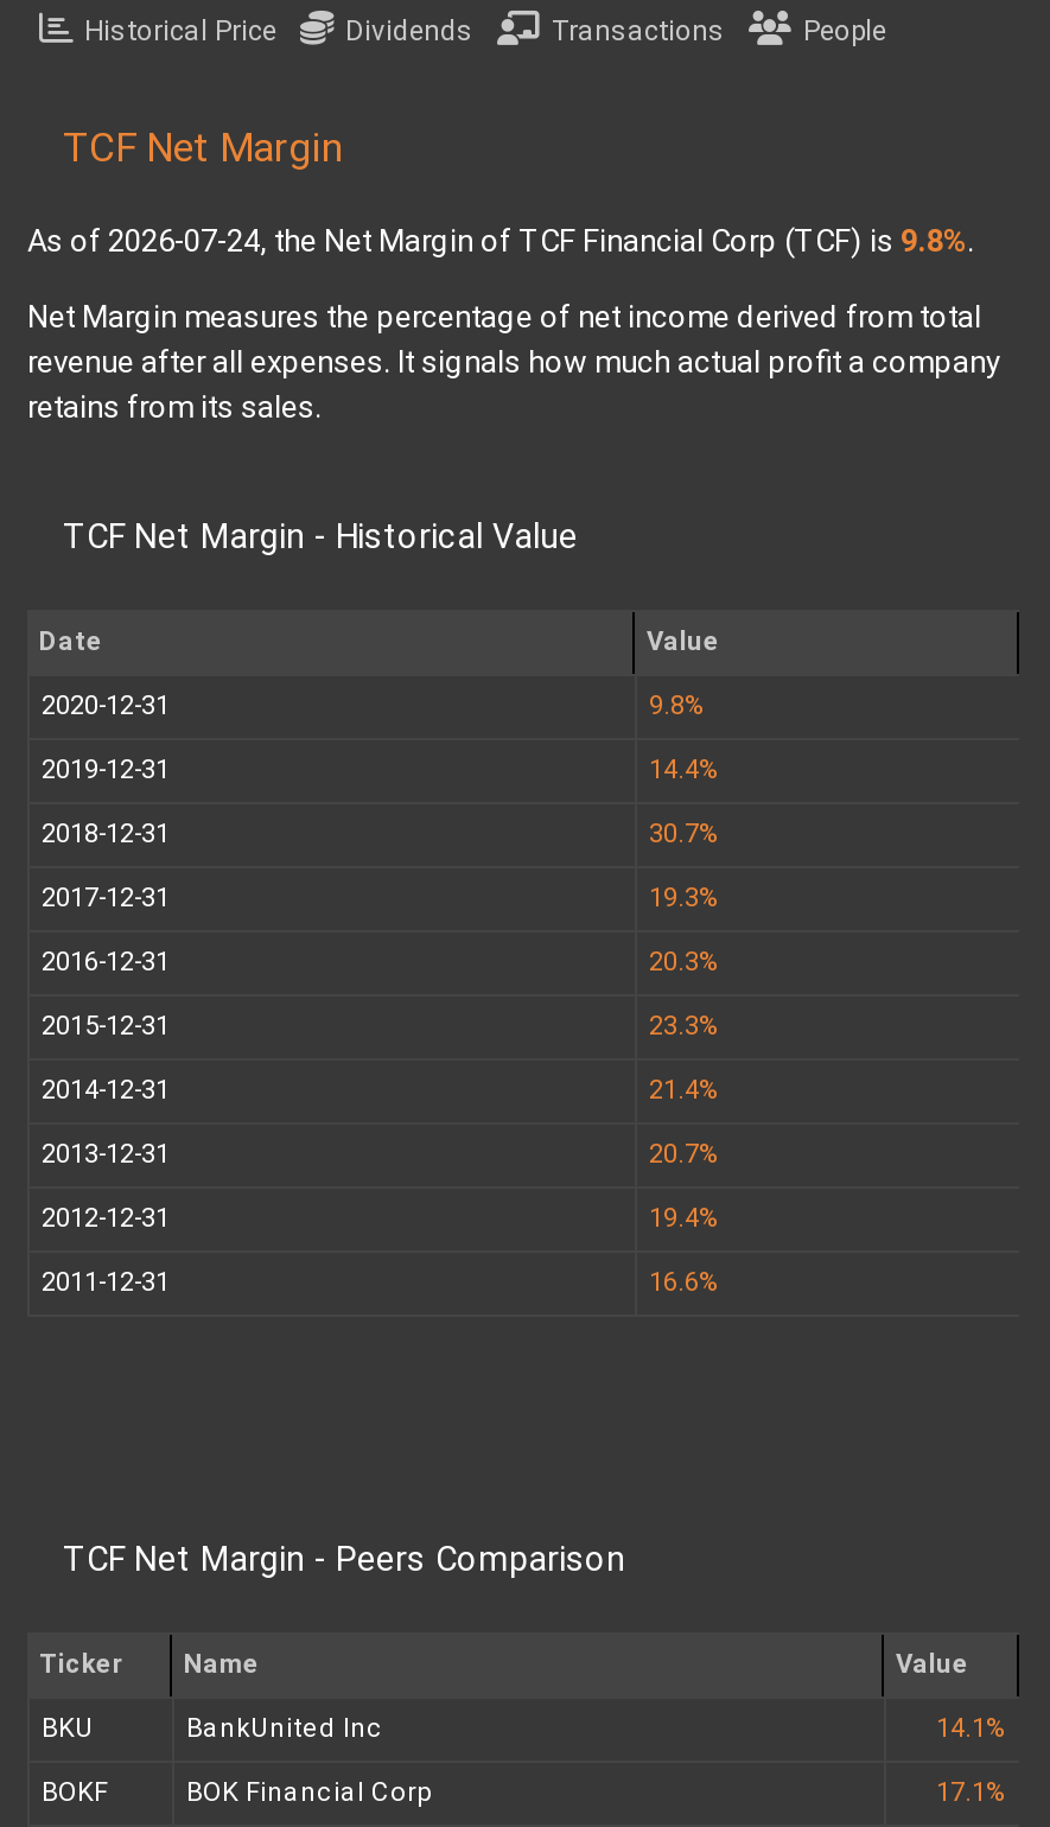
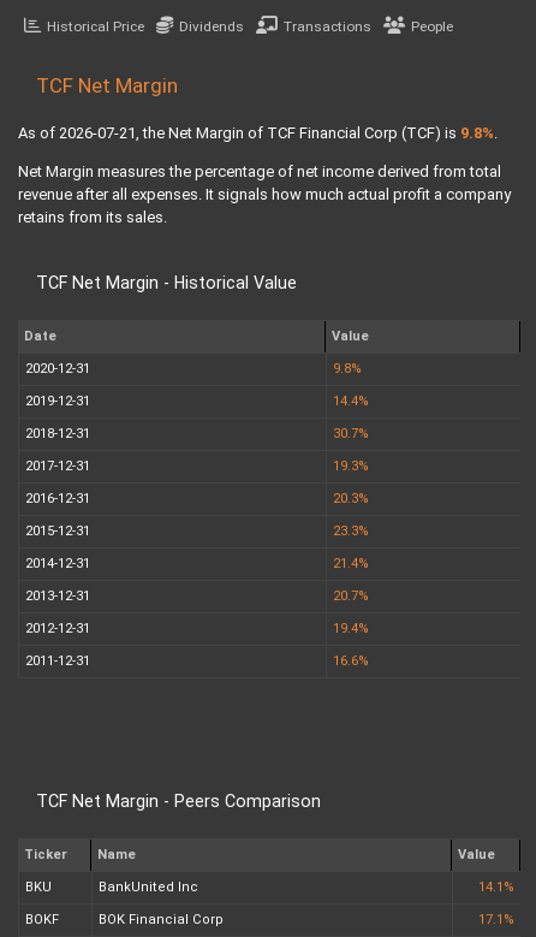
- As of 2026-07-24, the Net Margin of TCF Financial Corp (TCF) is 9.8%.
+ As of 2026-07-21, the Net Margin of TCF Financial Corp (TCF) is 9.8%.
